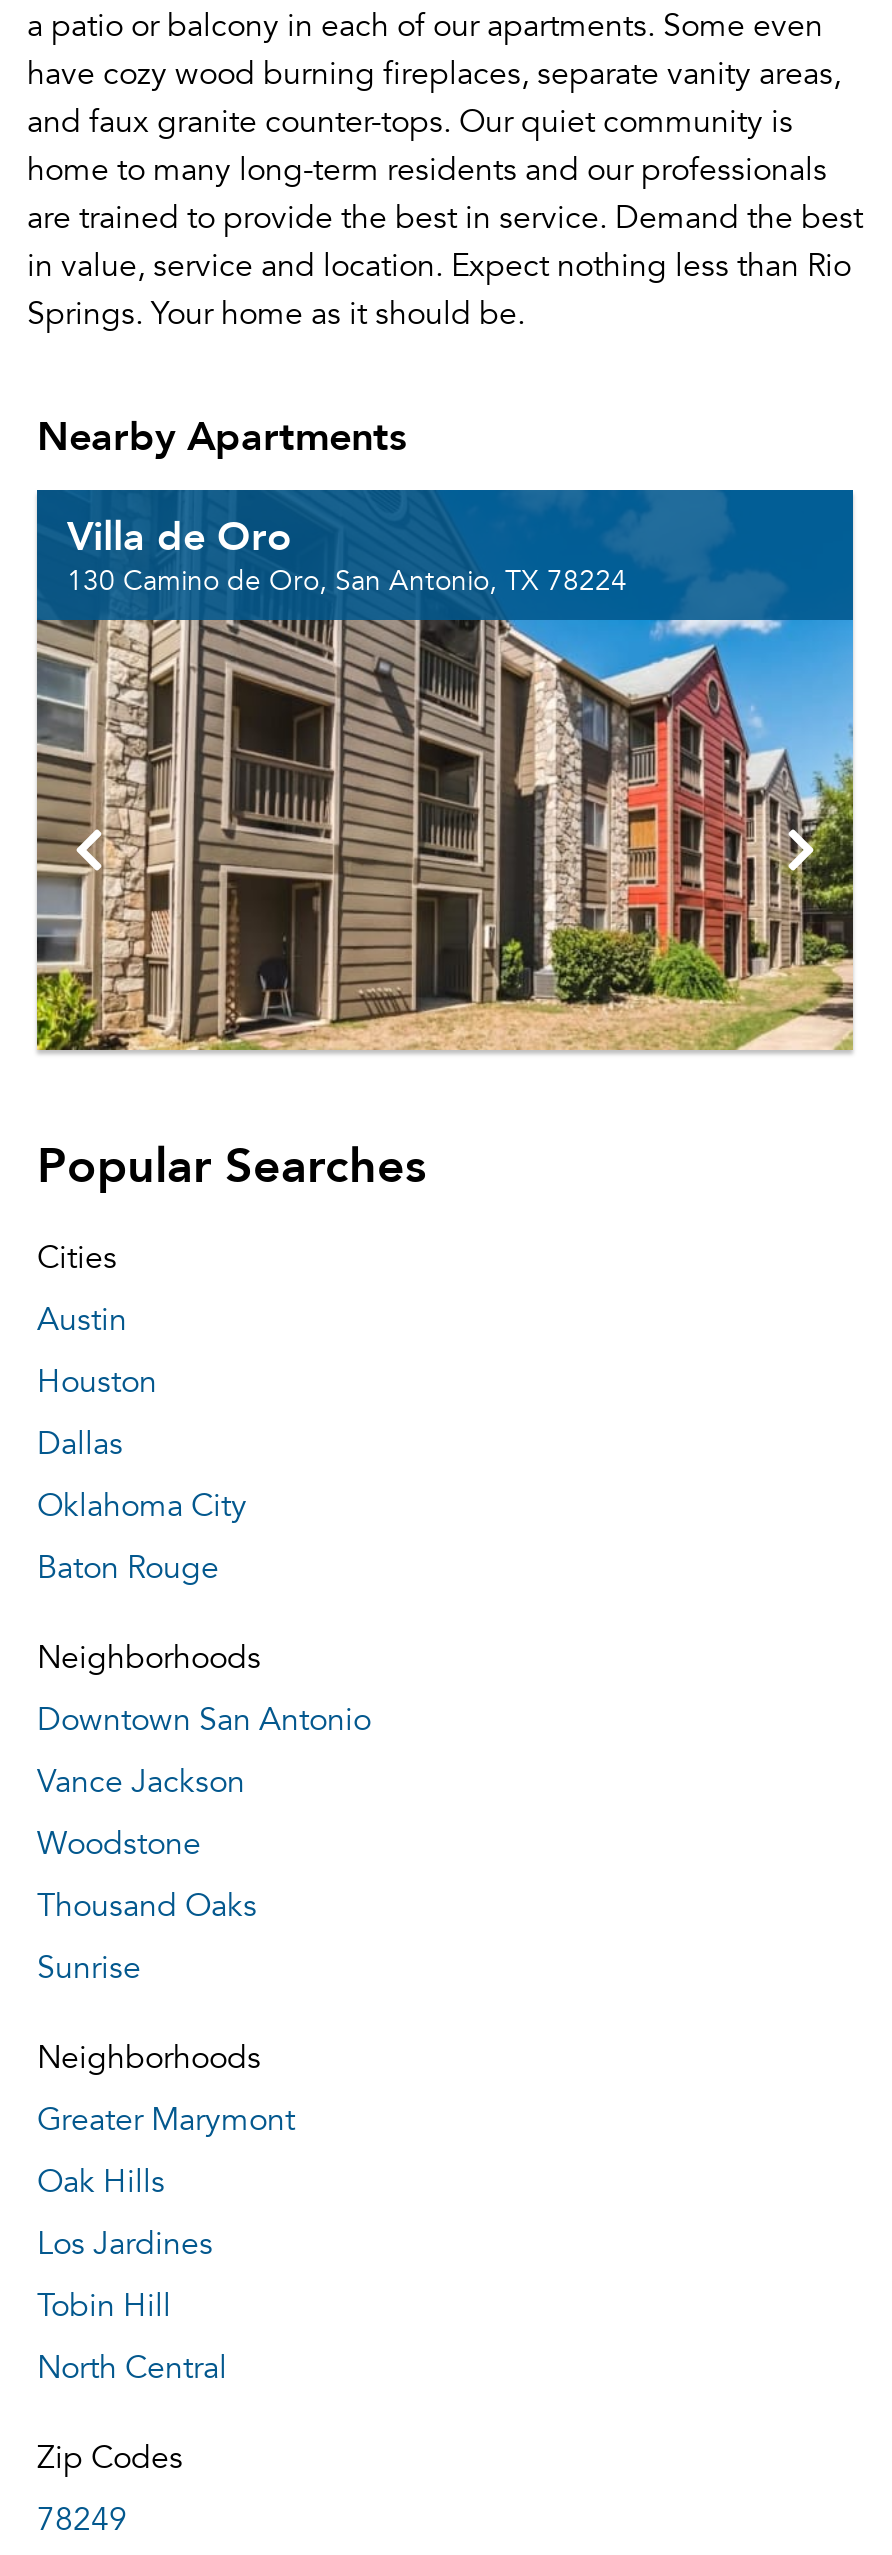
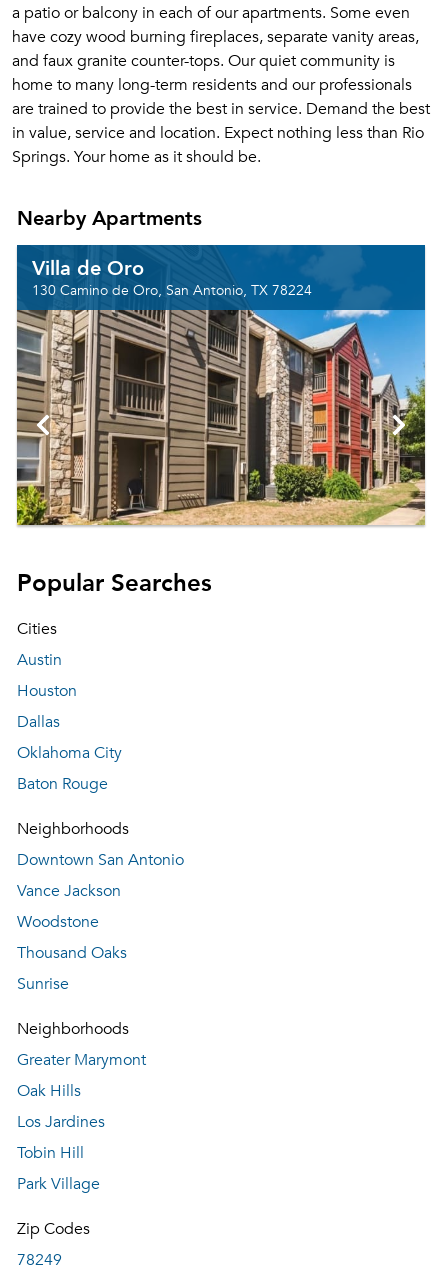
- North Central
+ Park Village
